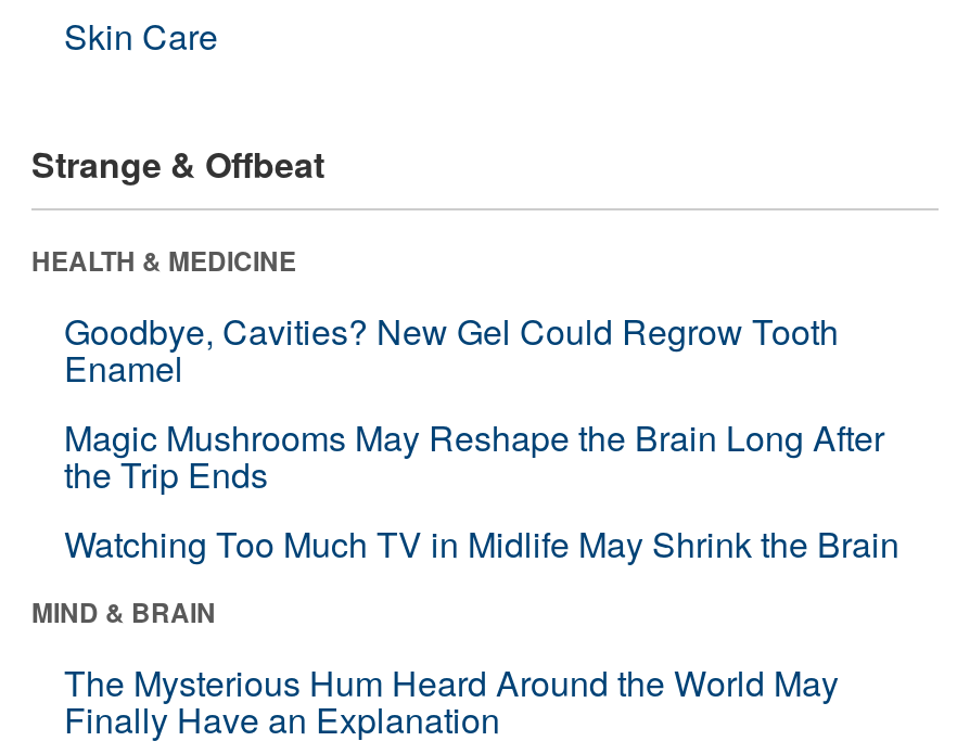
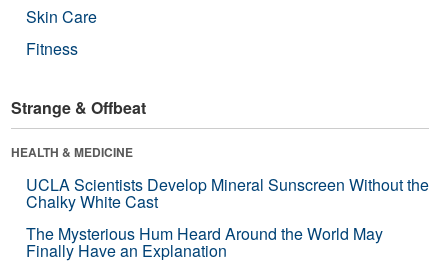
+ Fitness

moved down: Strange & Offbeat | HEALTH & MEDICINE

- Goodbye, Cavities? New Gel Could Regrow Tooth
- Enamel
- Magic Mushrooms May Reshape the Brain Long After
- the Trip Ends
- Watching Too Much TV in Midlife May Shrink the Brain
- MIND & BRAIN
+ UCLA Scientists Develop Mineral Sunscreen Without the
+ Chalky White Cast
